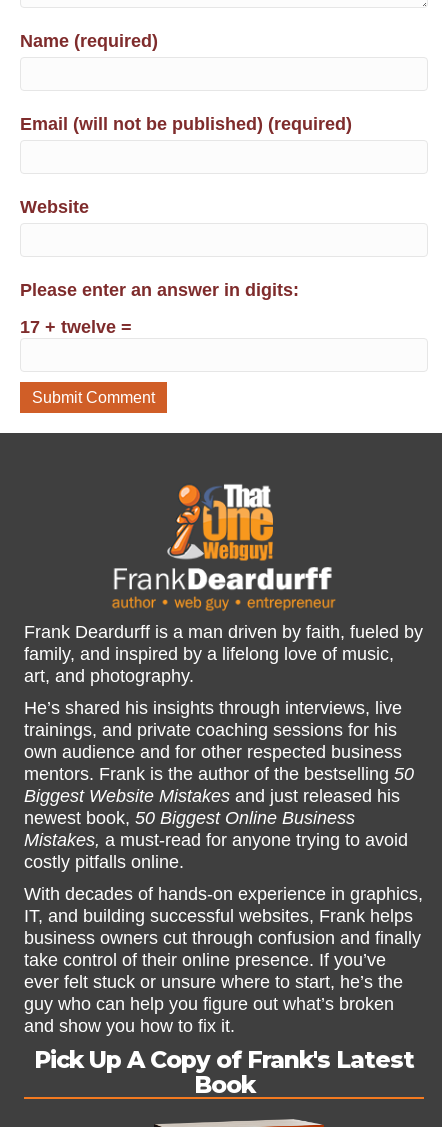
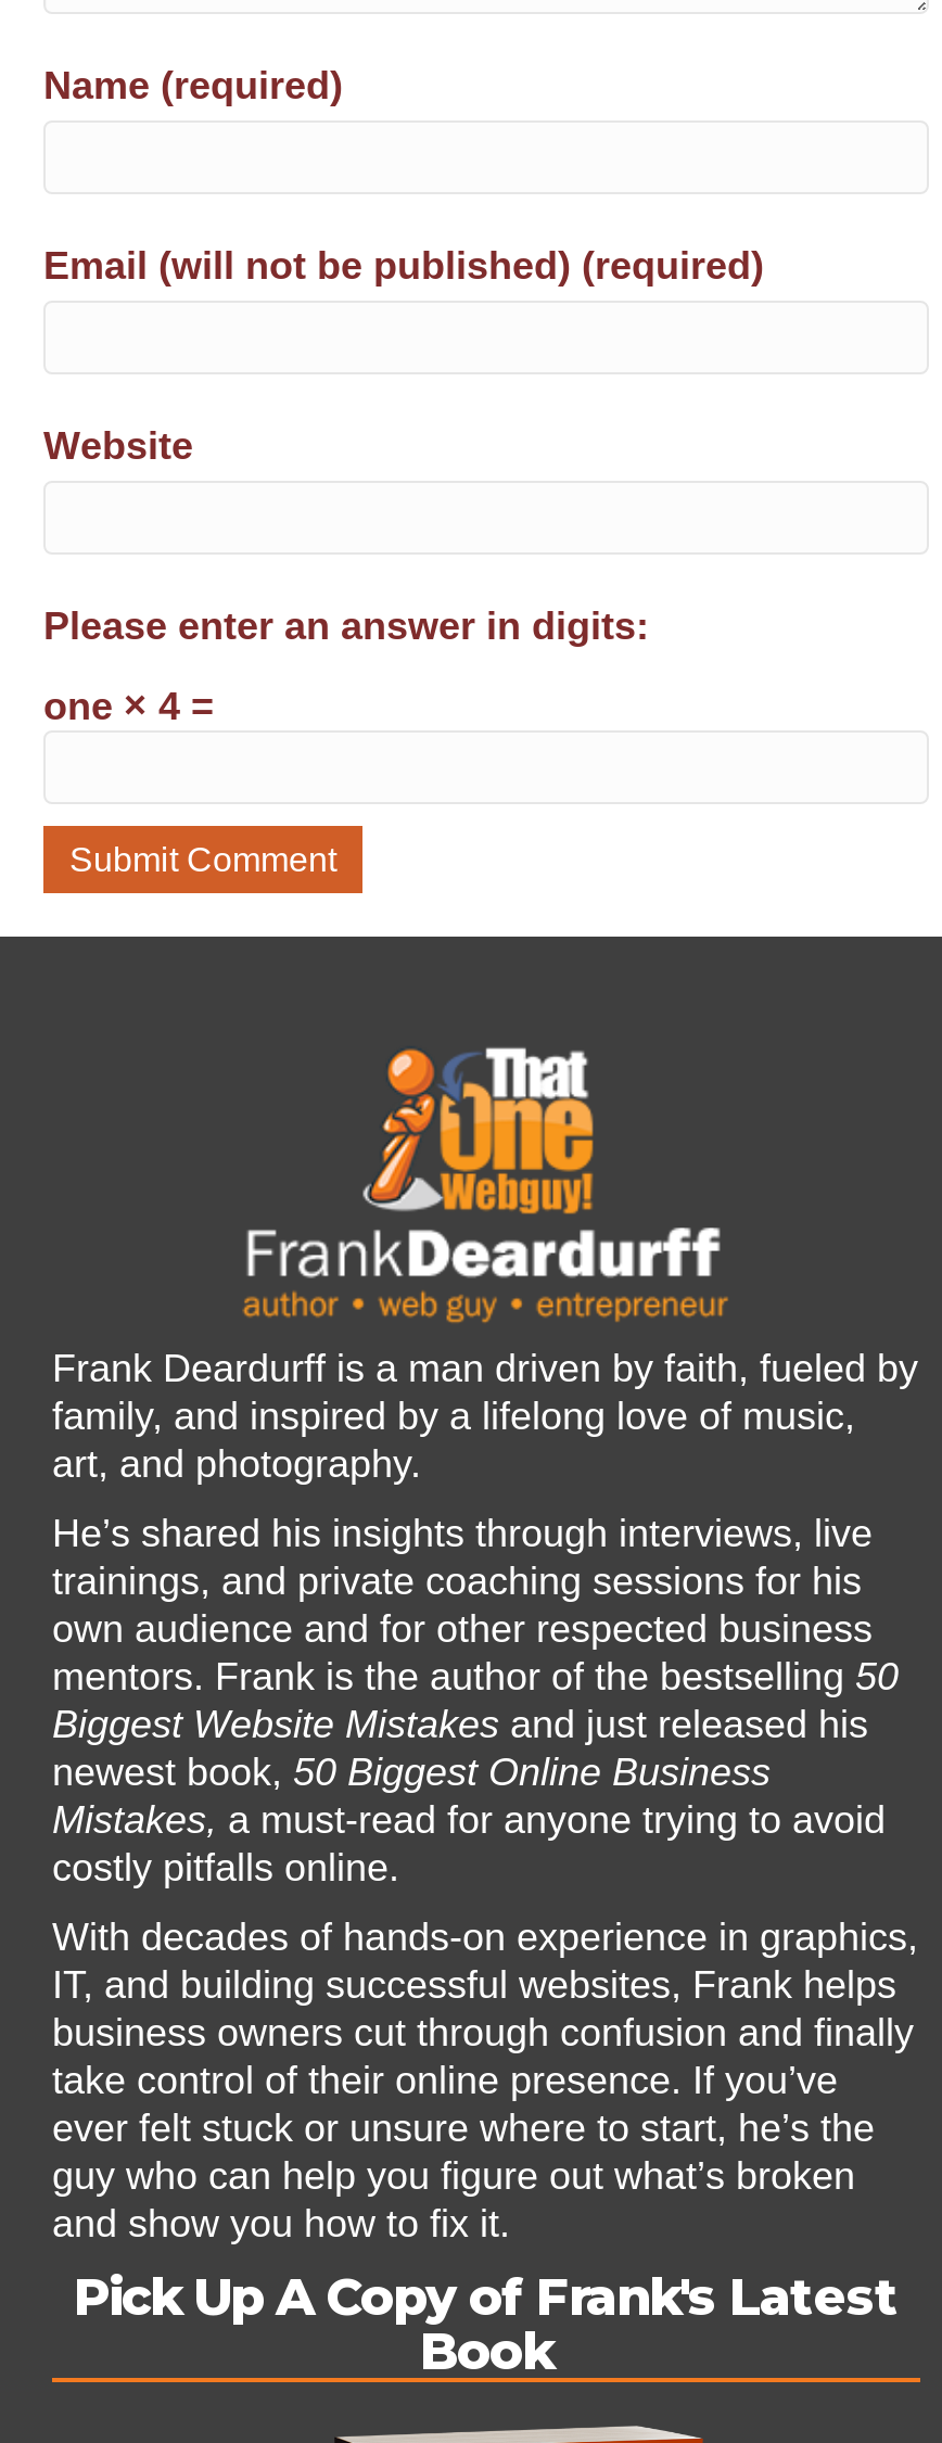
- 17 + twelve =
+ one × 4 =
